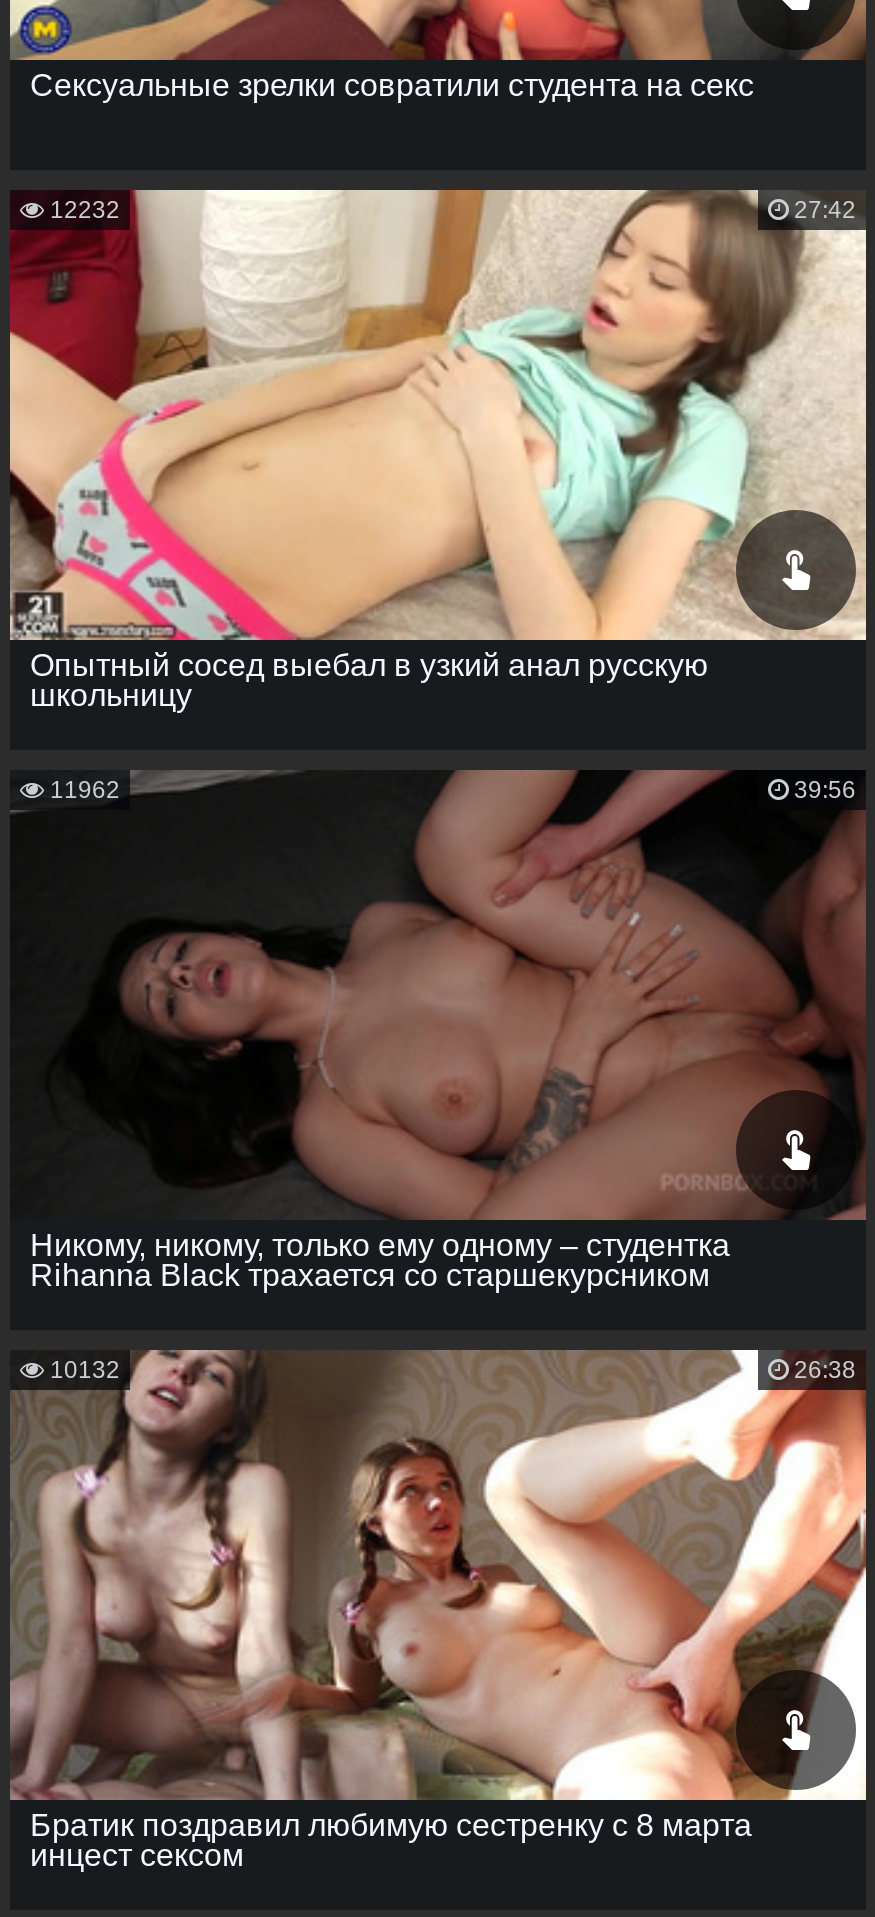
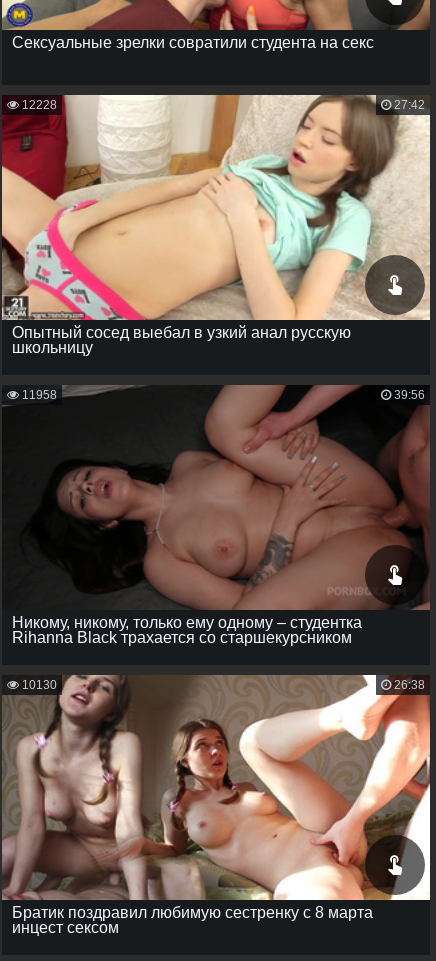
- 12232
+ 12228

- 11962
+ 11958

- 10132
+ 10130
